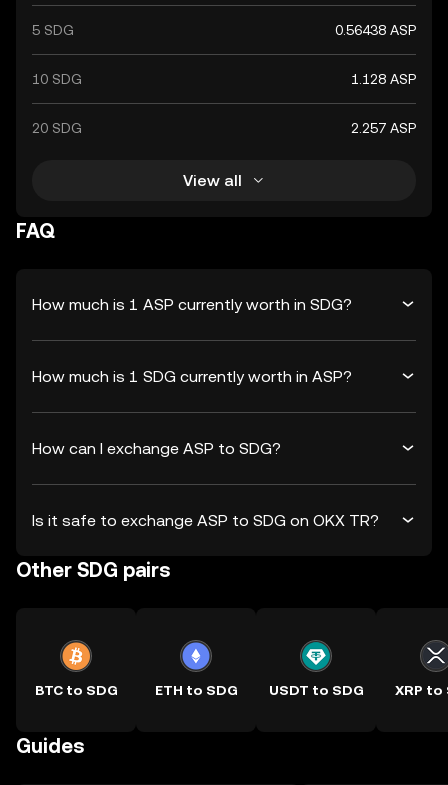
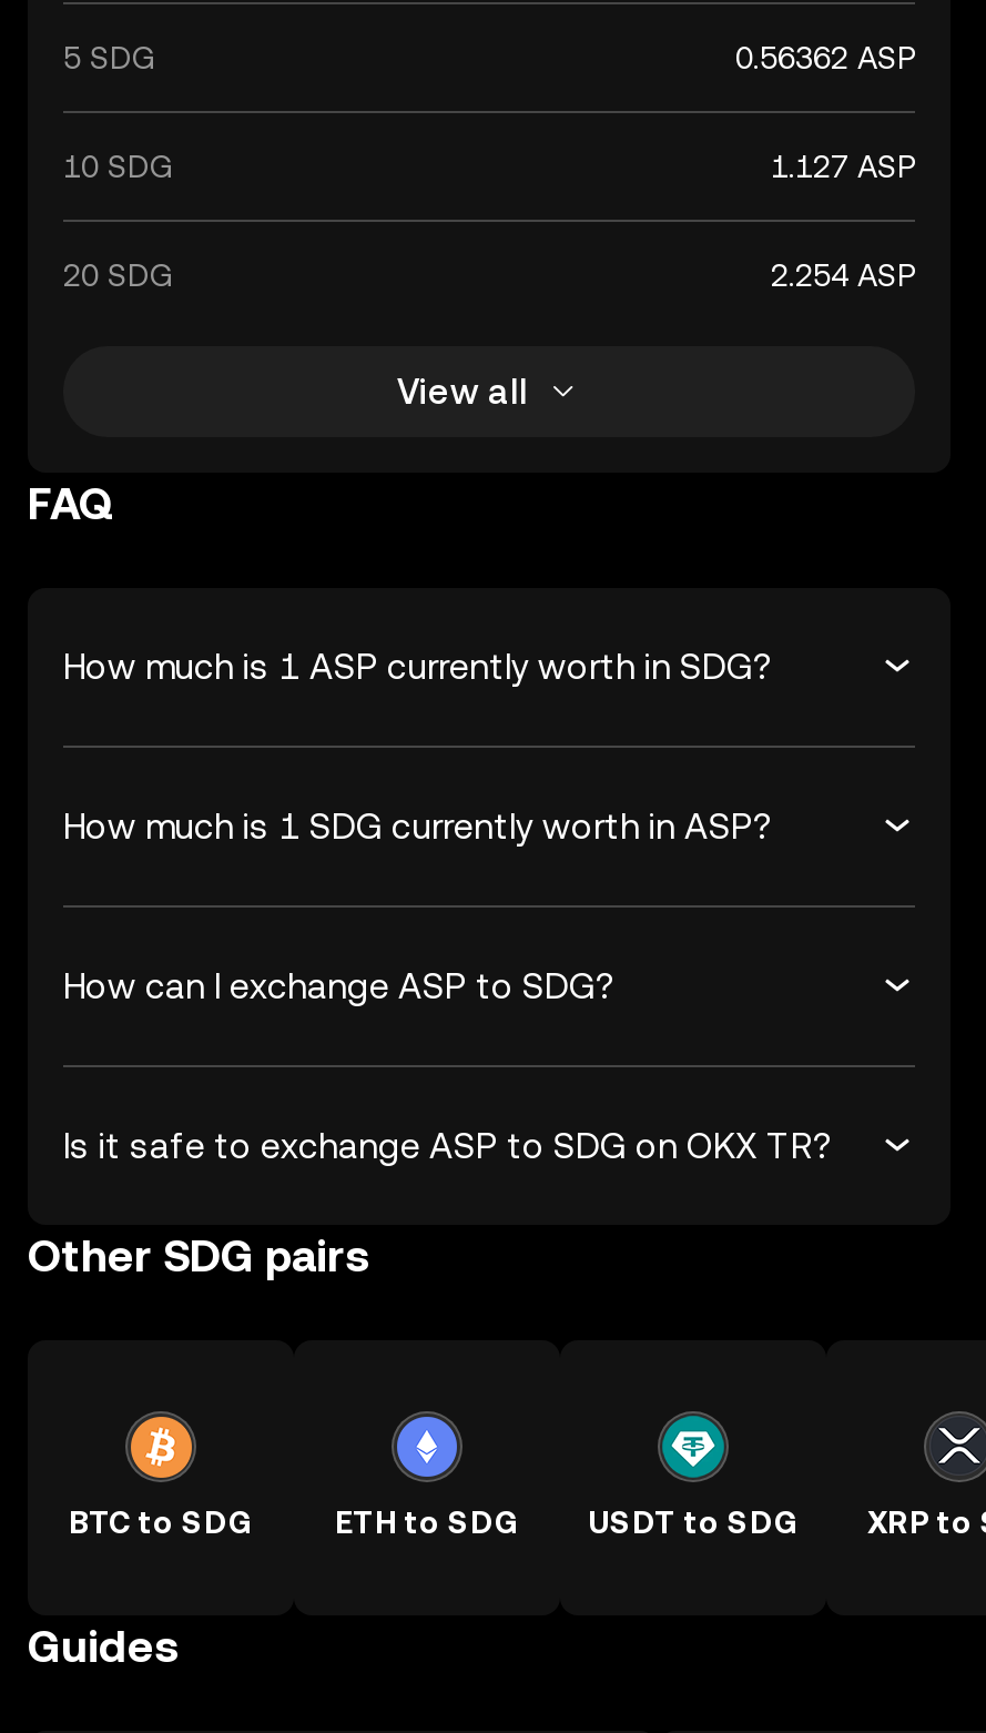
- 0.56438 ASP
+ 0.56362 ASP

- 1.128 ASP
+ 1.127 ASP

- 2.257 ASP
+ 2.254 ASP
